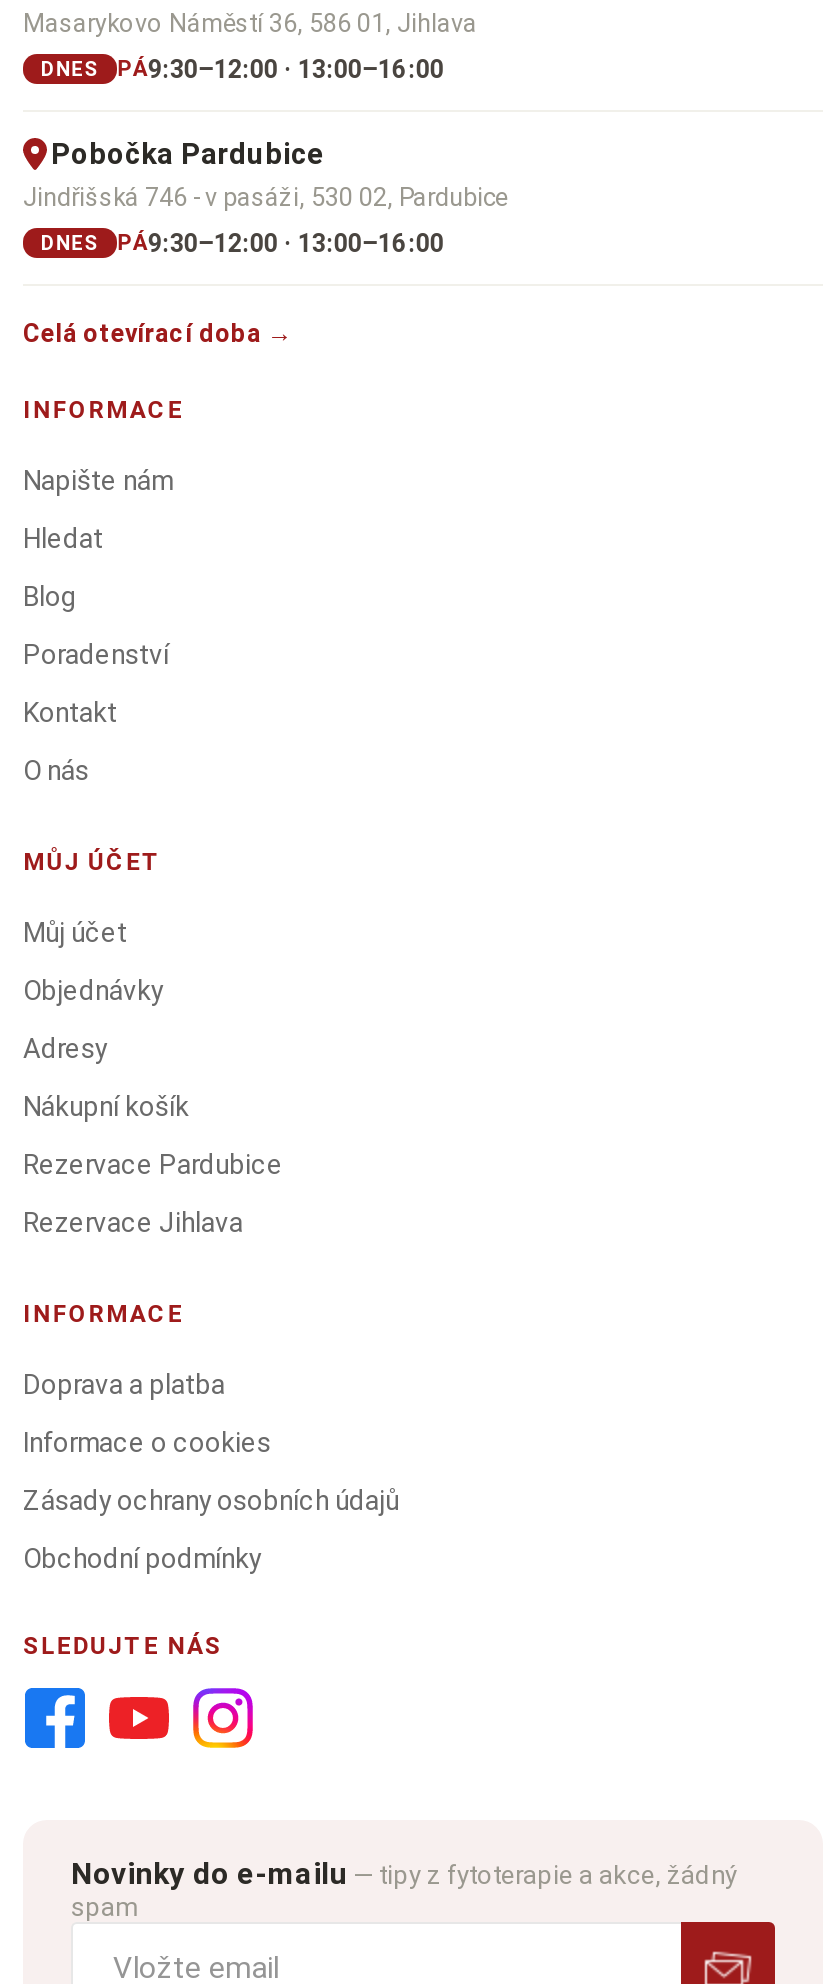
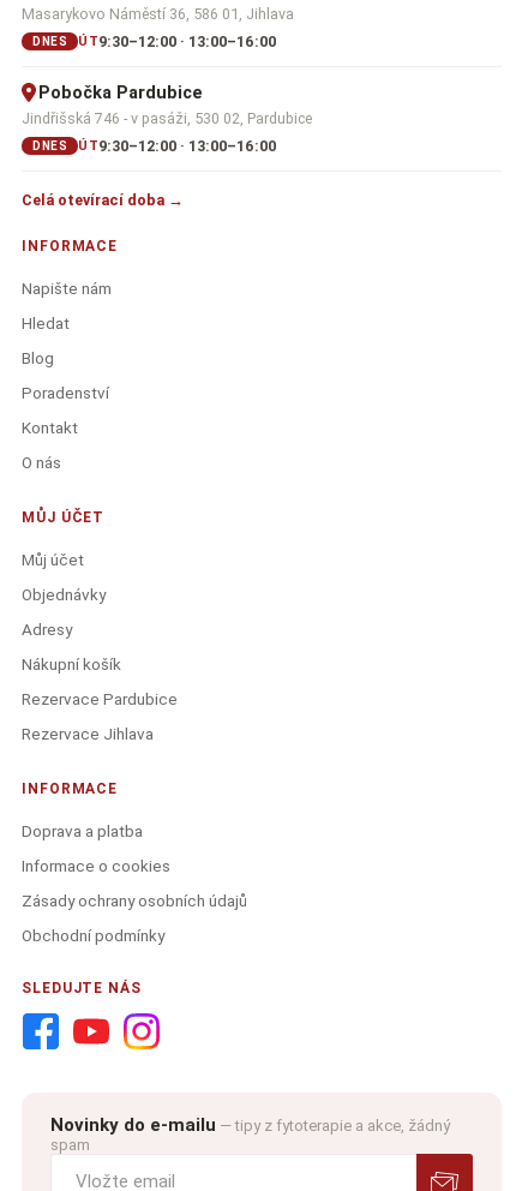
- DNES PÁ9:30–12:00 · 13:00–16:00
+ DNES ÚT9:30–12:00 · 13:00–16:00

- DNES PÁ9:30–12:00 · 13:00–16:00
+ DNES ÚT9:30–12:00 · 13:00–16:00
